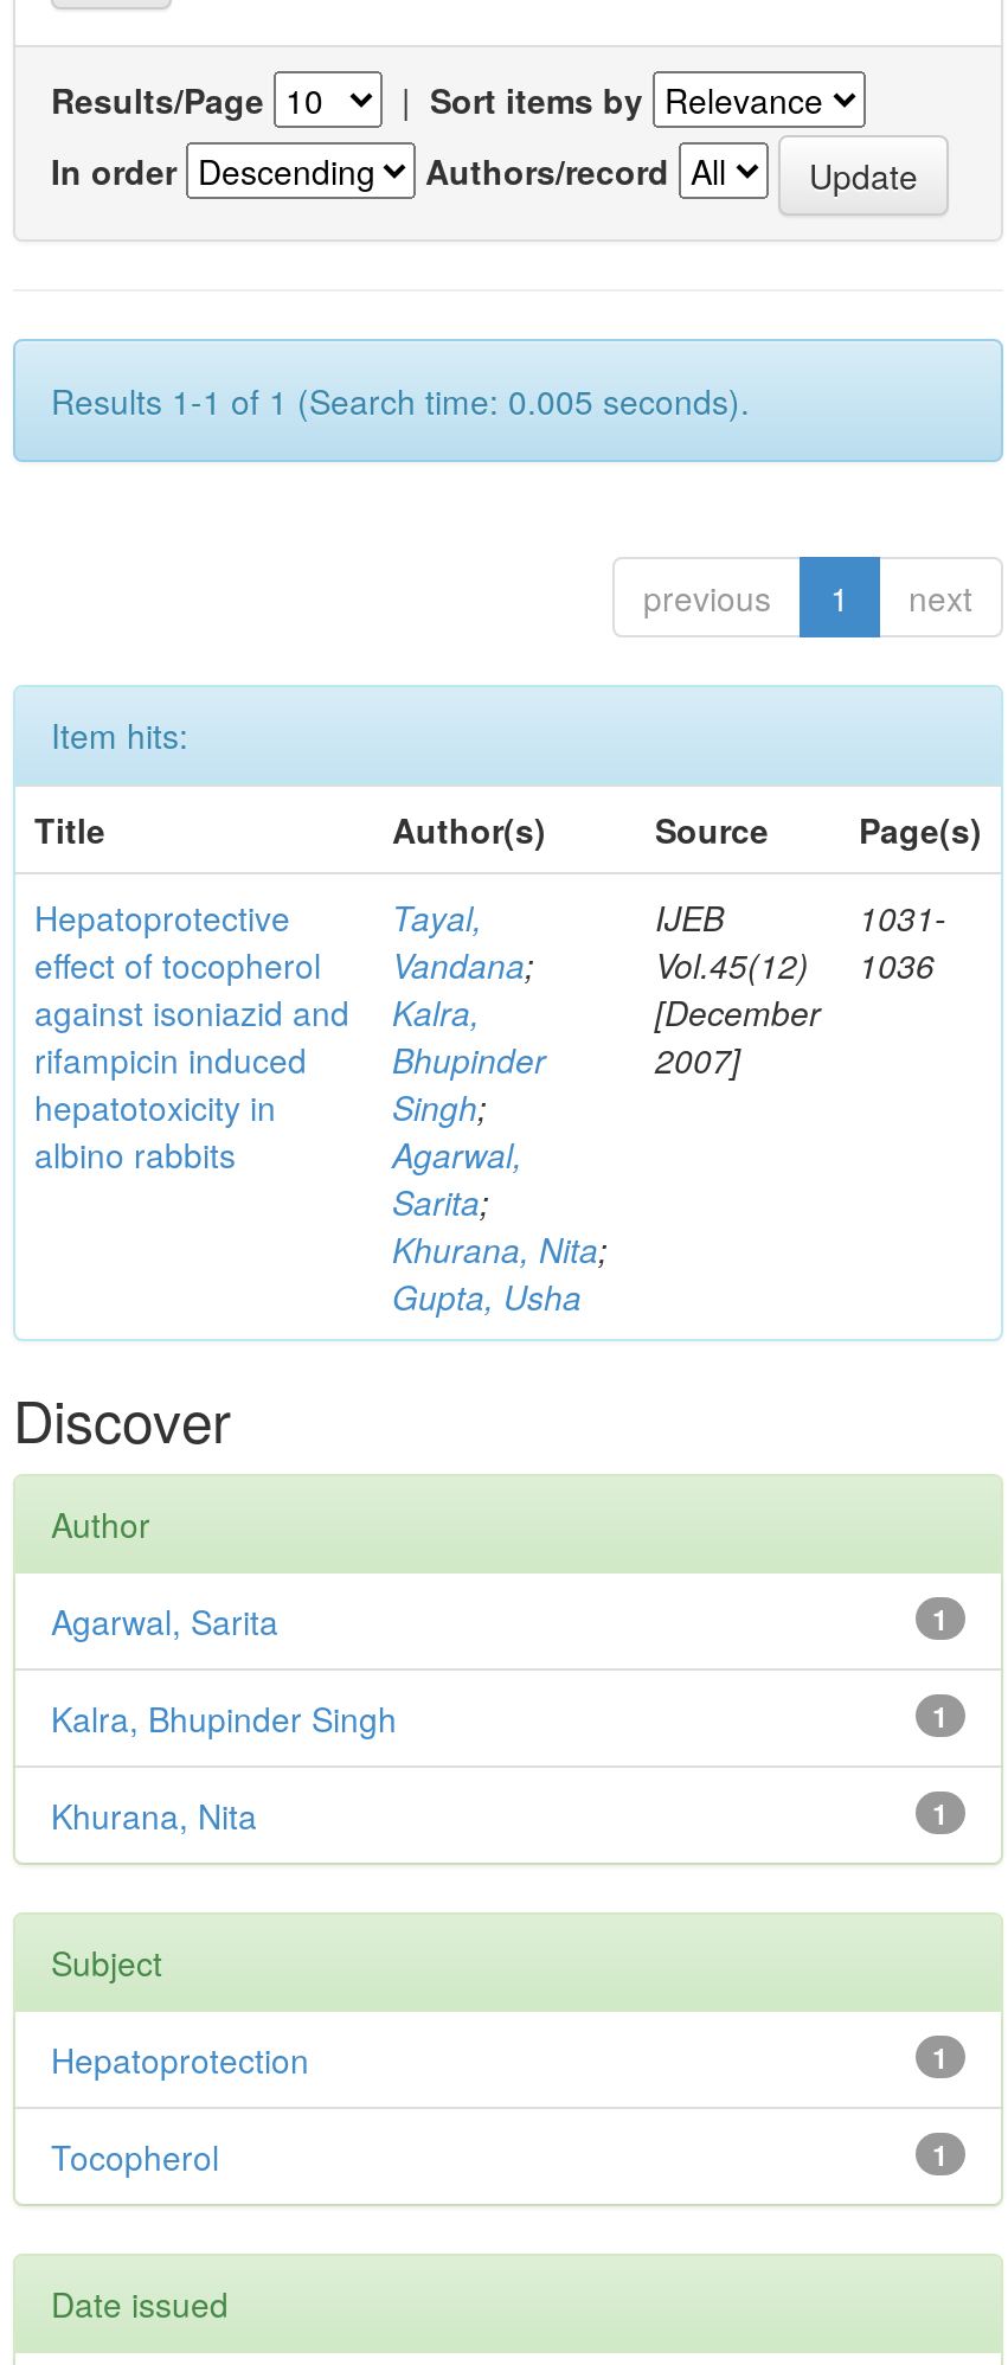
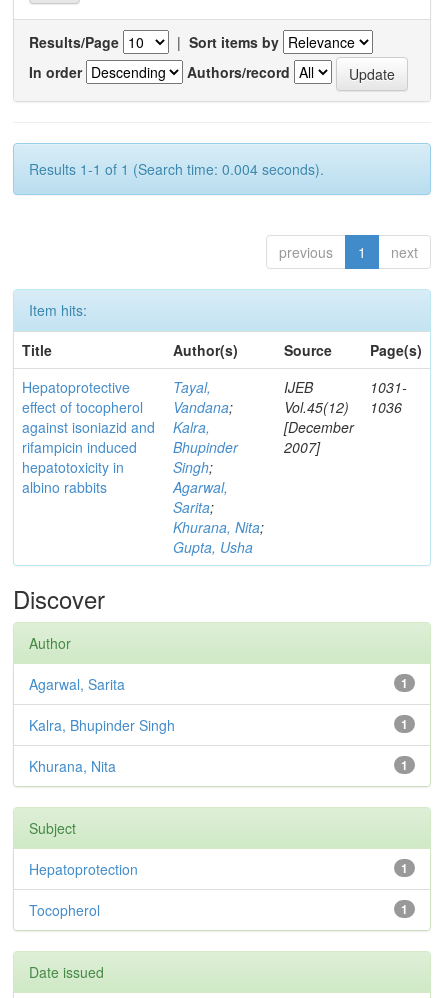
- Results 1-1 of 1 (Search time: 0.005 seconds).
+ Results 1-1 of 1 (Search time: 0.004 seconds).
